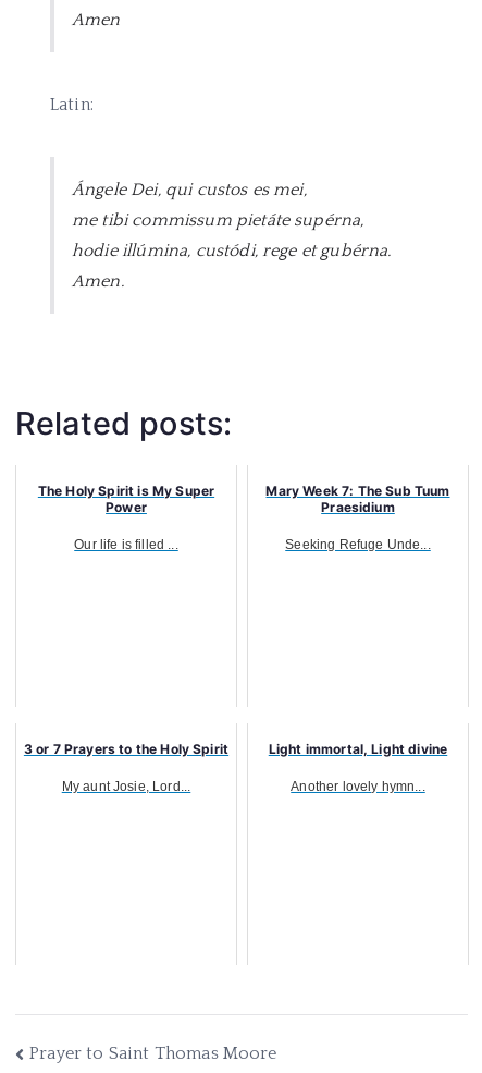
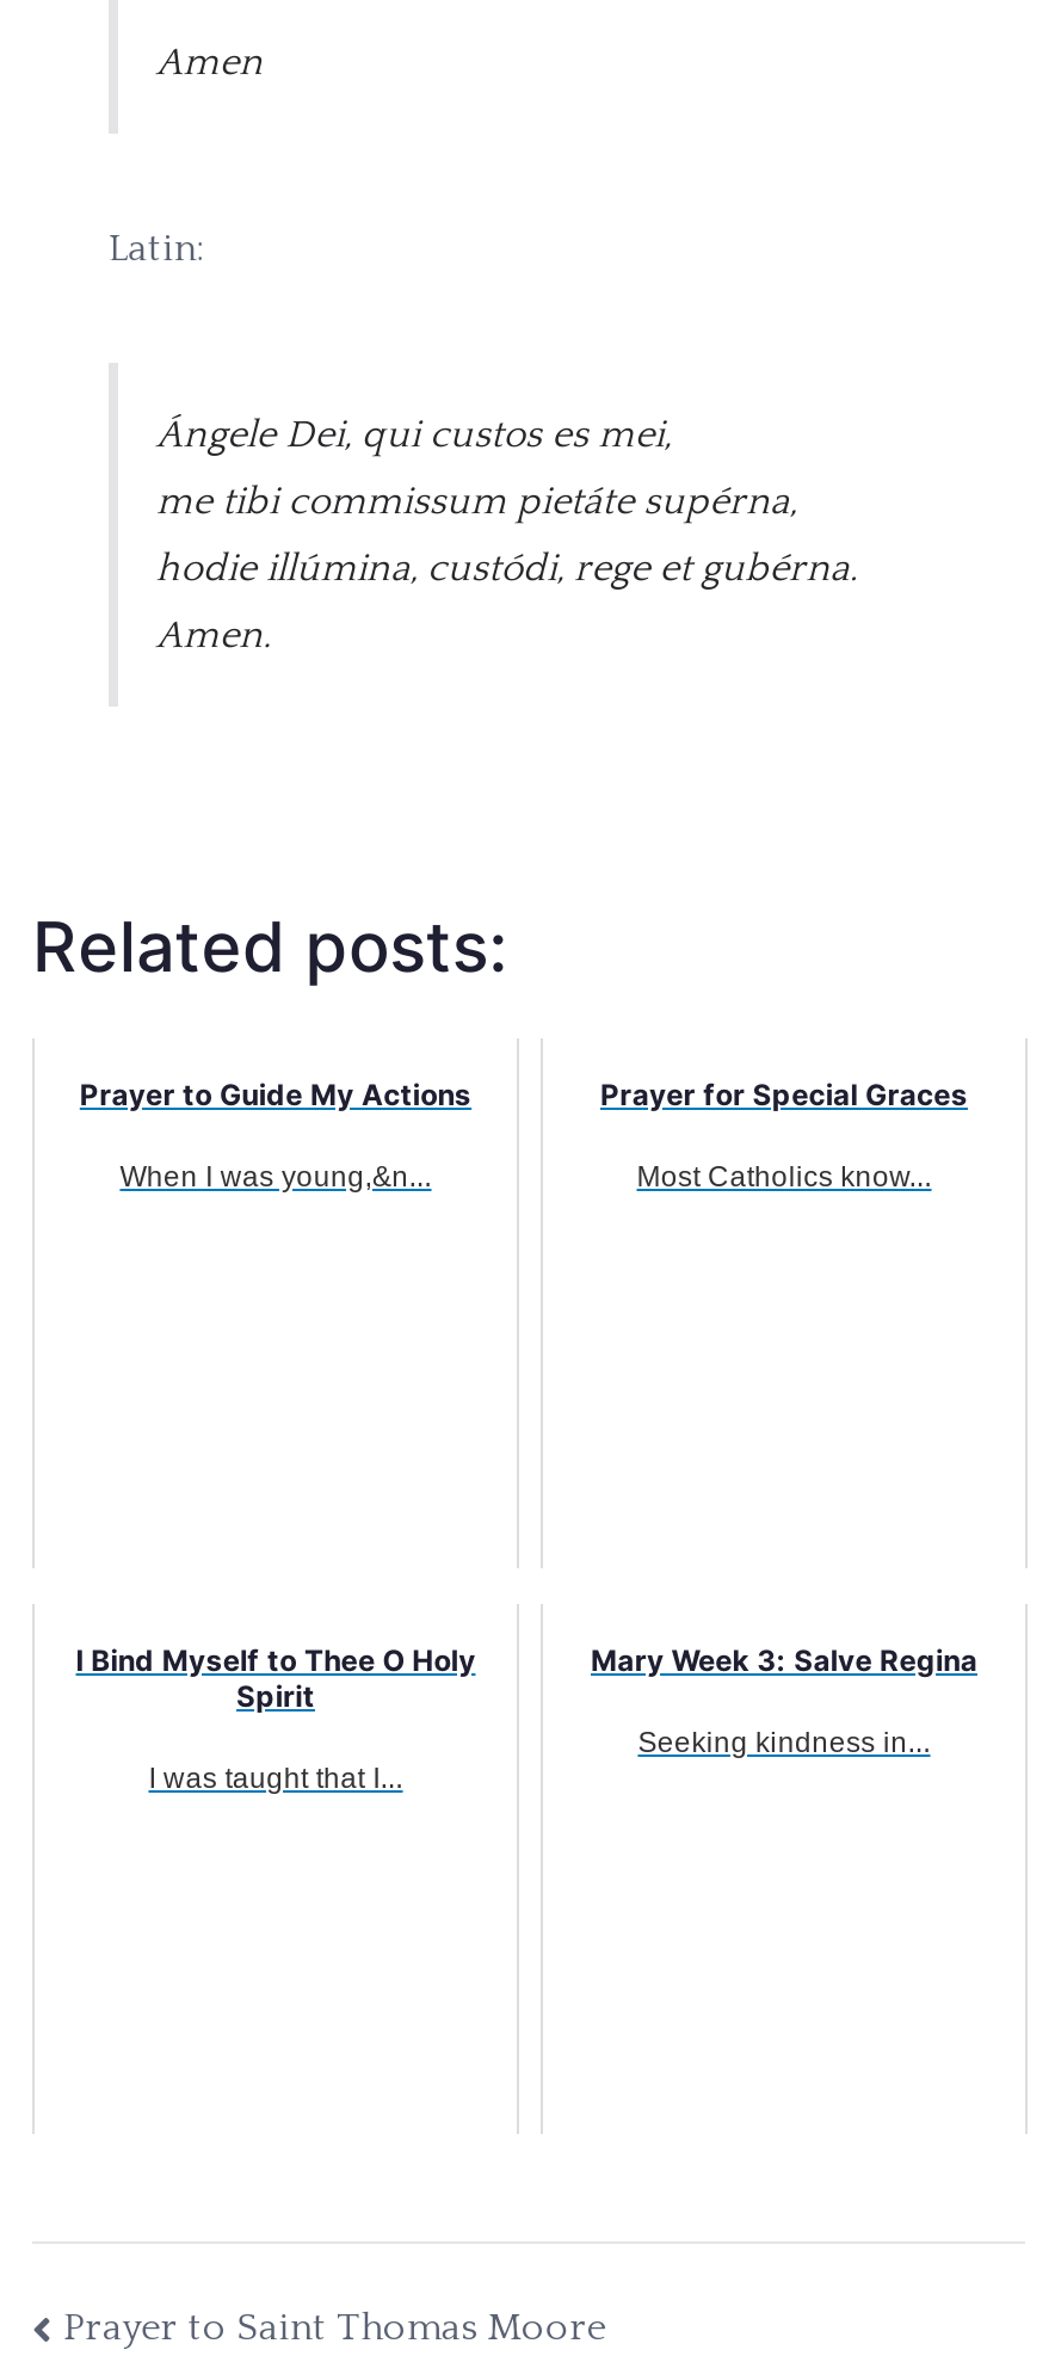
- The Holy Spirit is My Super
- Power
+ Prayer to Guide My Actions

- Mary Week 7: The Sub Tuum
- Praesidium
+ Prayer for Special Graces

- Our life is filled ...
+ When I was young,&n...

- Seeking Refuge Unde...
+ Most Catholics know...

- 3 or 7 Prayers to the Holy Spirit
+ I Bind Myself to Thee O Holy
+ Spirit

- Light immortal, Light divine
+ Mary Week 3: Salve Regina

- My aunt Josie, Lord...
+ I was taught that I...

- Another lovely hymn...
+ Seeking kindness in...
